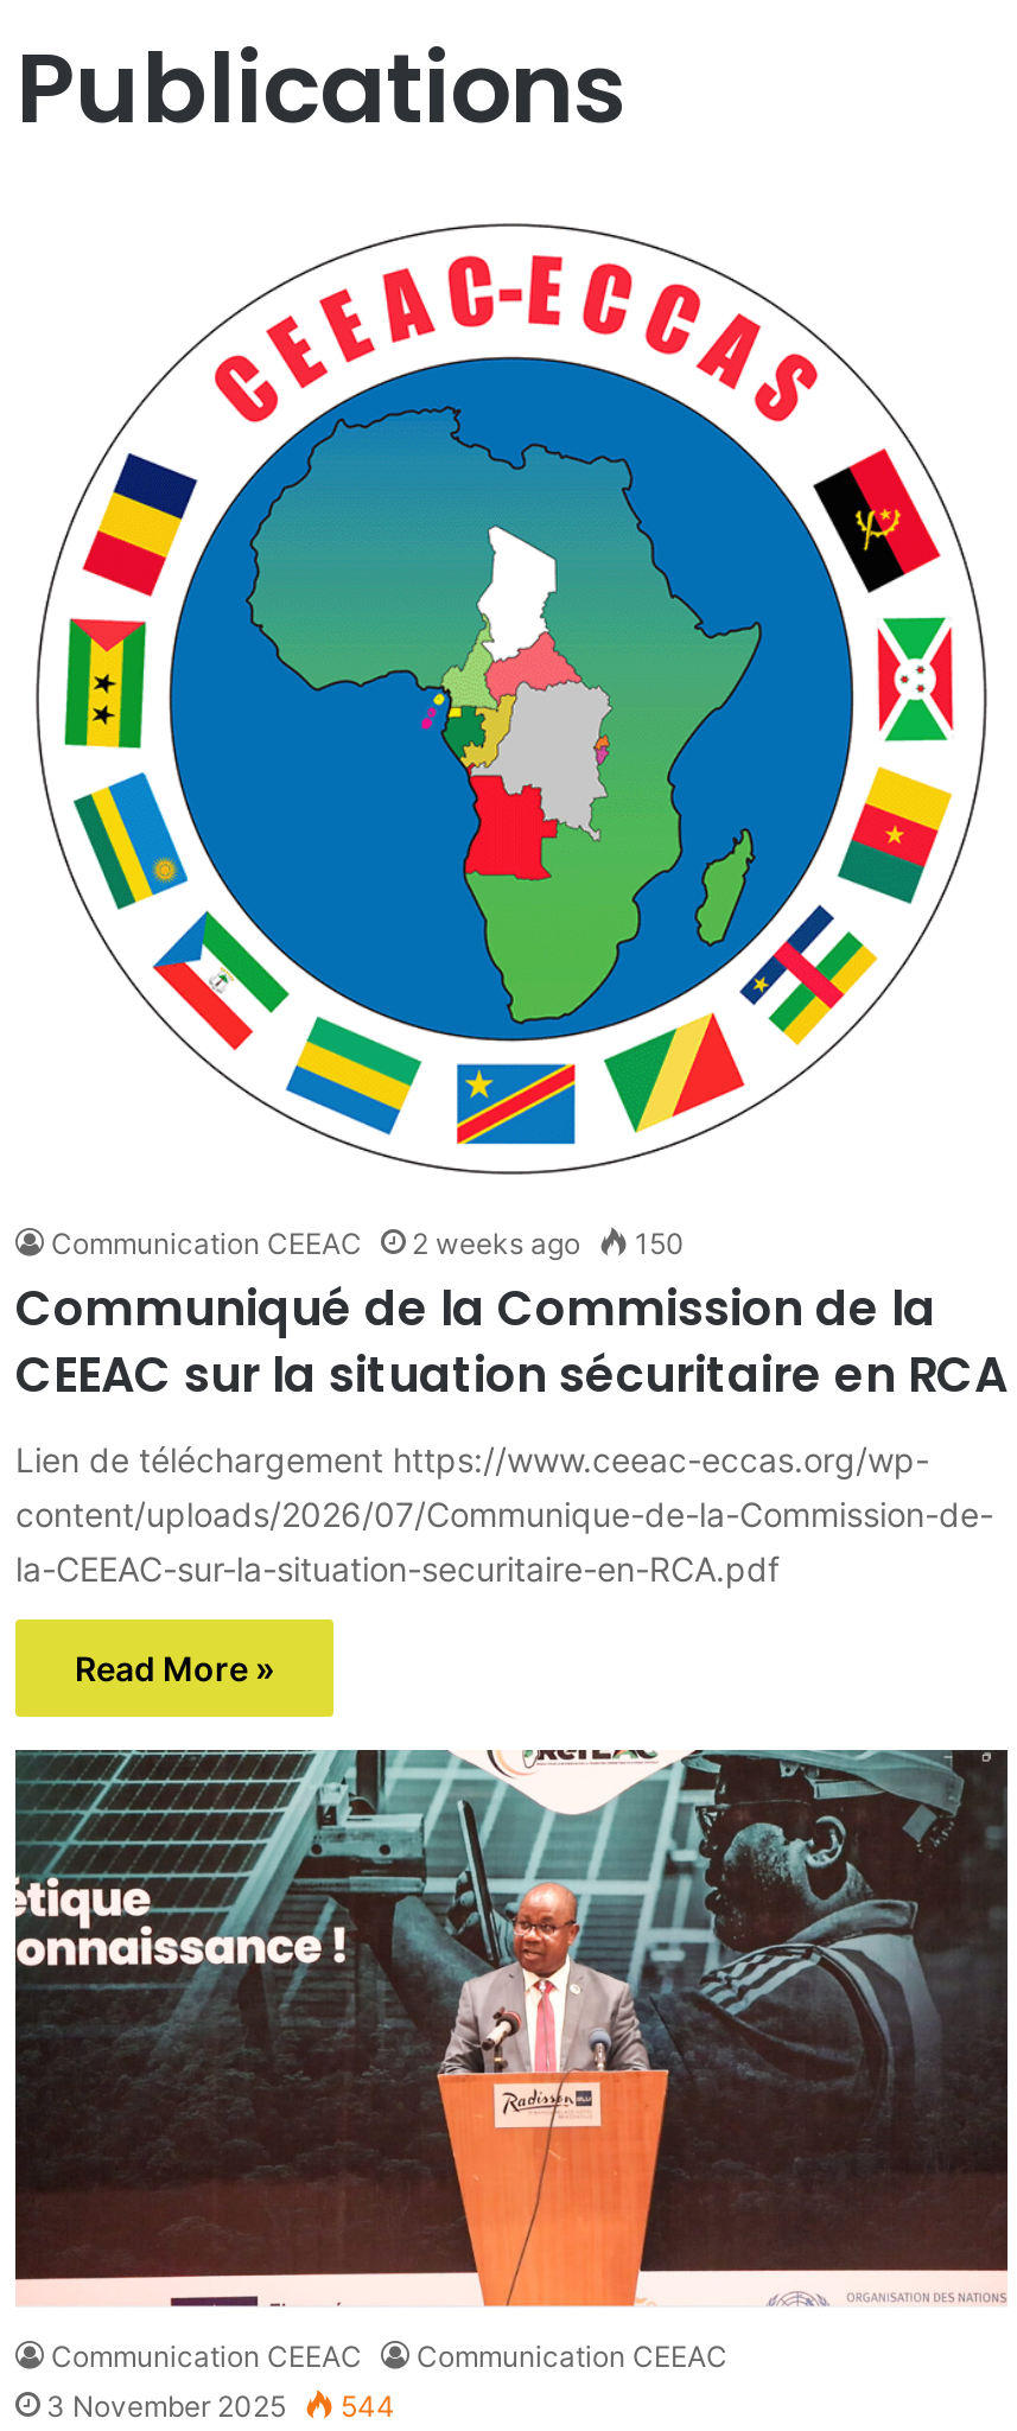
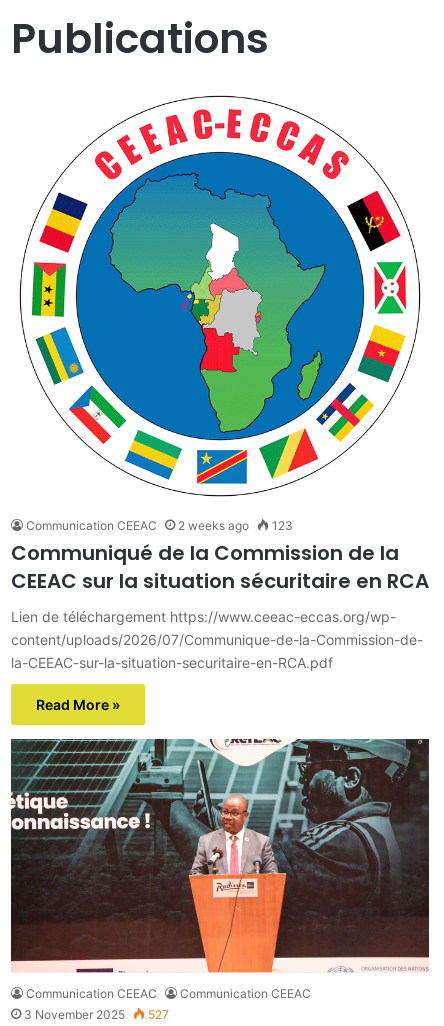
- Communication CEEAC 2 weeks ago 150
+ Communication CEEAC 2 weeks ago 123

- 3 November 2025 544
+ 3 November 2025 527
